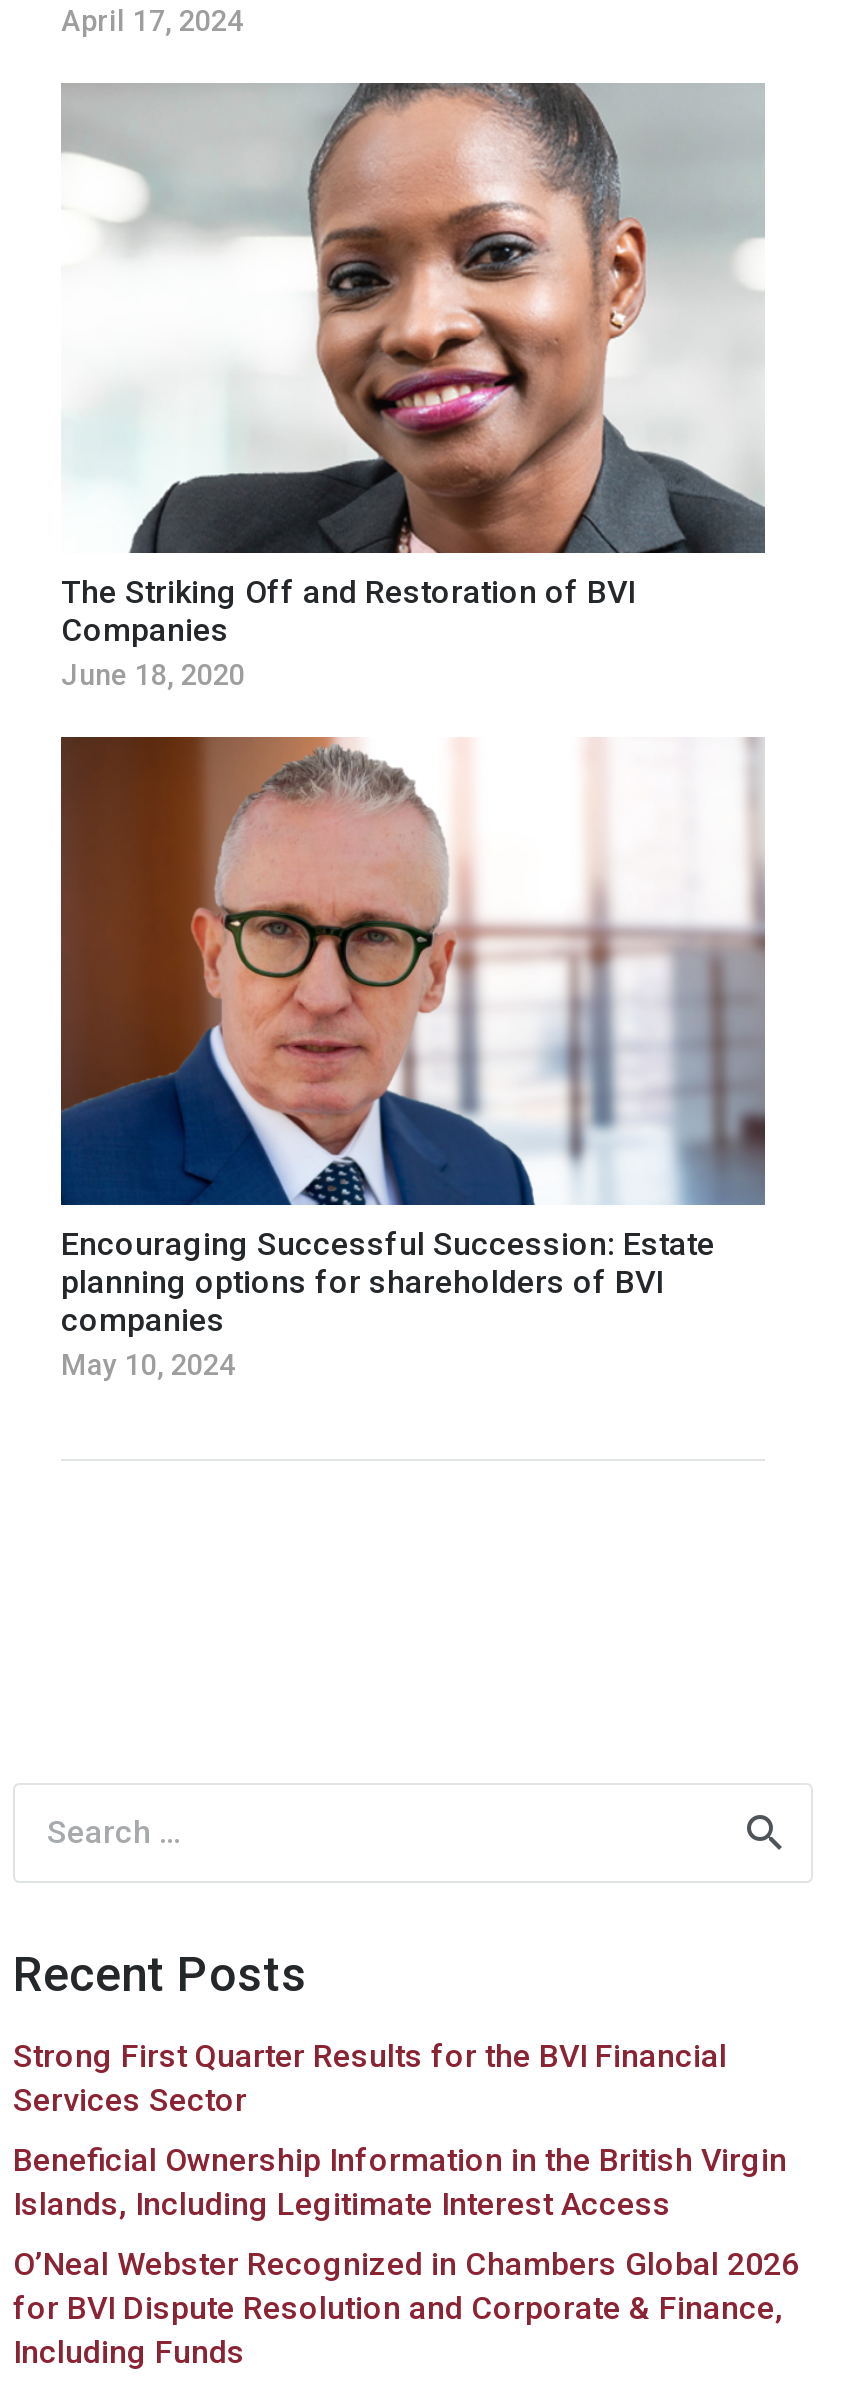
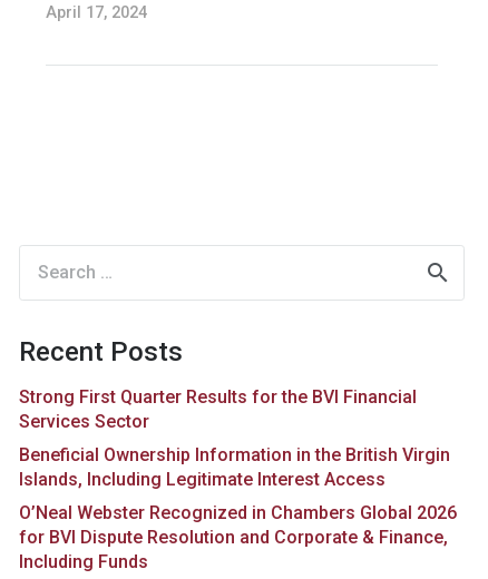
- [image]
- The Striking Off and Restoration of BVI
- Companies
- June 18, 2020

- [image]
- Encouraging Successful Succession: Estate
- planning options for shareholders of BVI
- companies
- May 10, 2024
